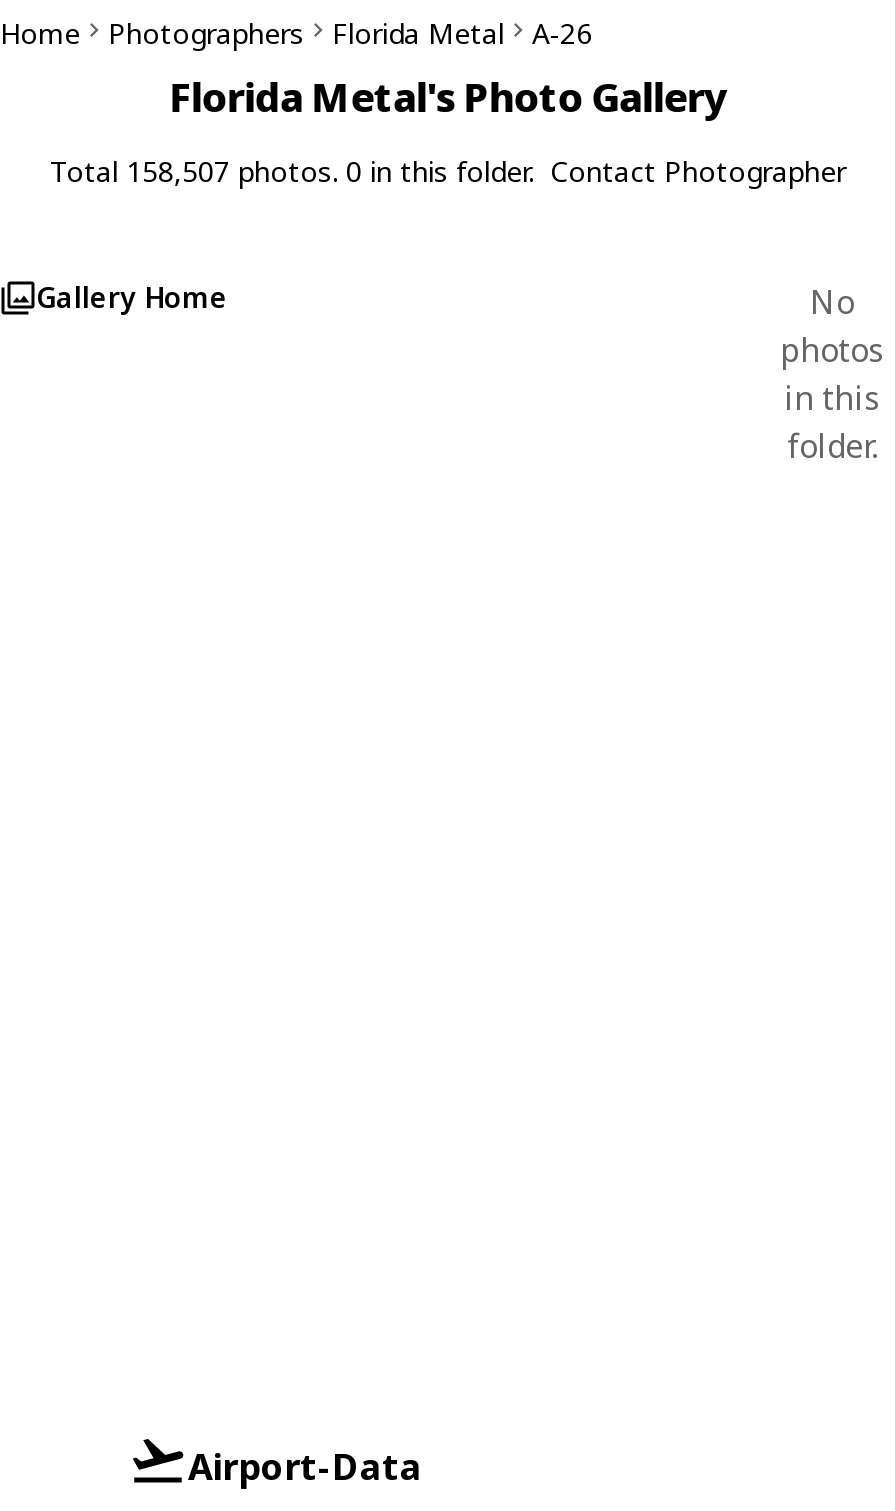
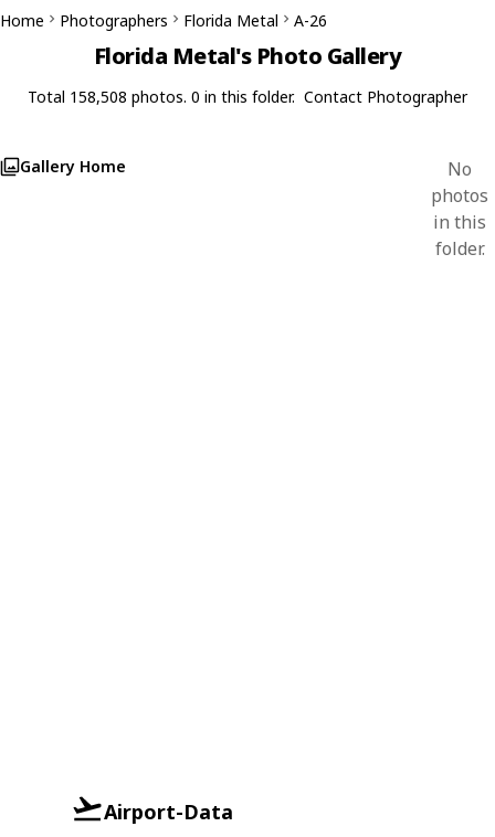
- Total 158,507 photos. 0 in this folder. Contact Photographer
+ Total 158,508 photos. 0 in this folder. Contact Photographer
